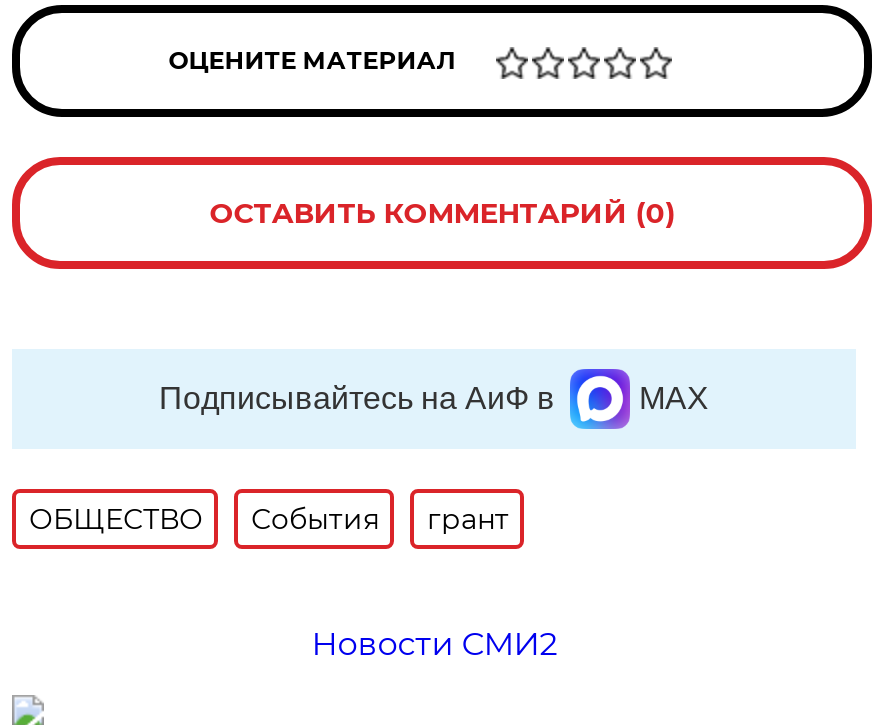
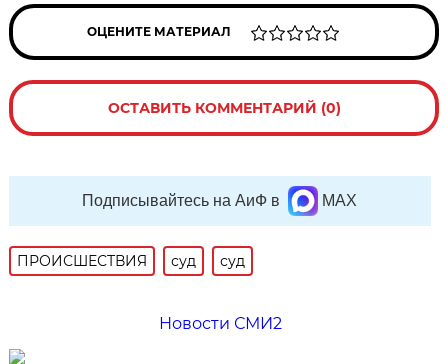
- ОБЩЕСТВО
- События
- грант
+ ПРОИСШЕСТВИЯ
+ суд
+ суд
